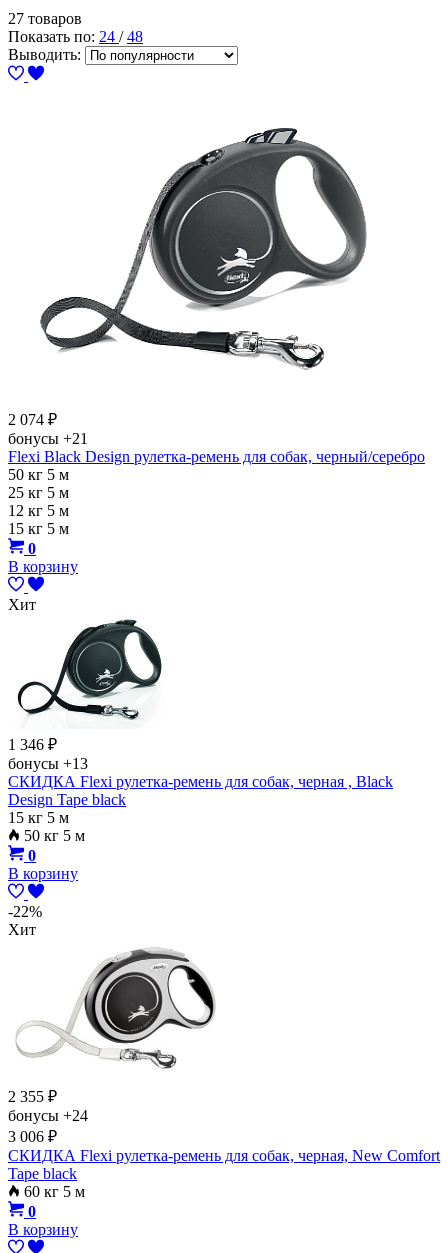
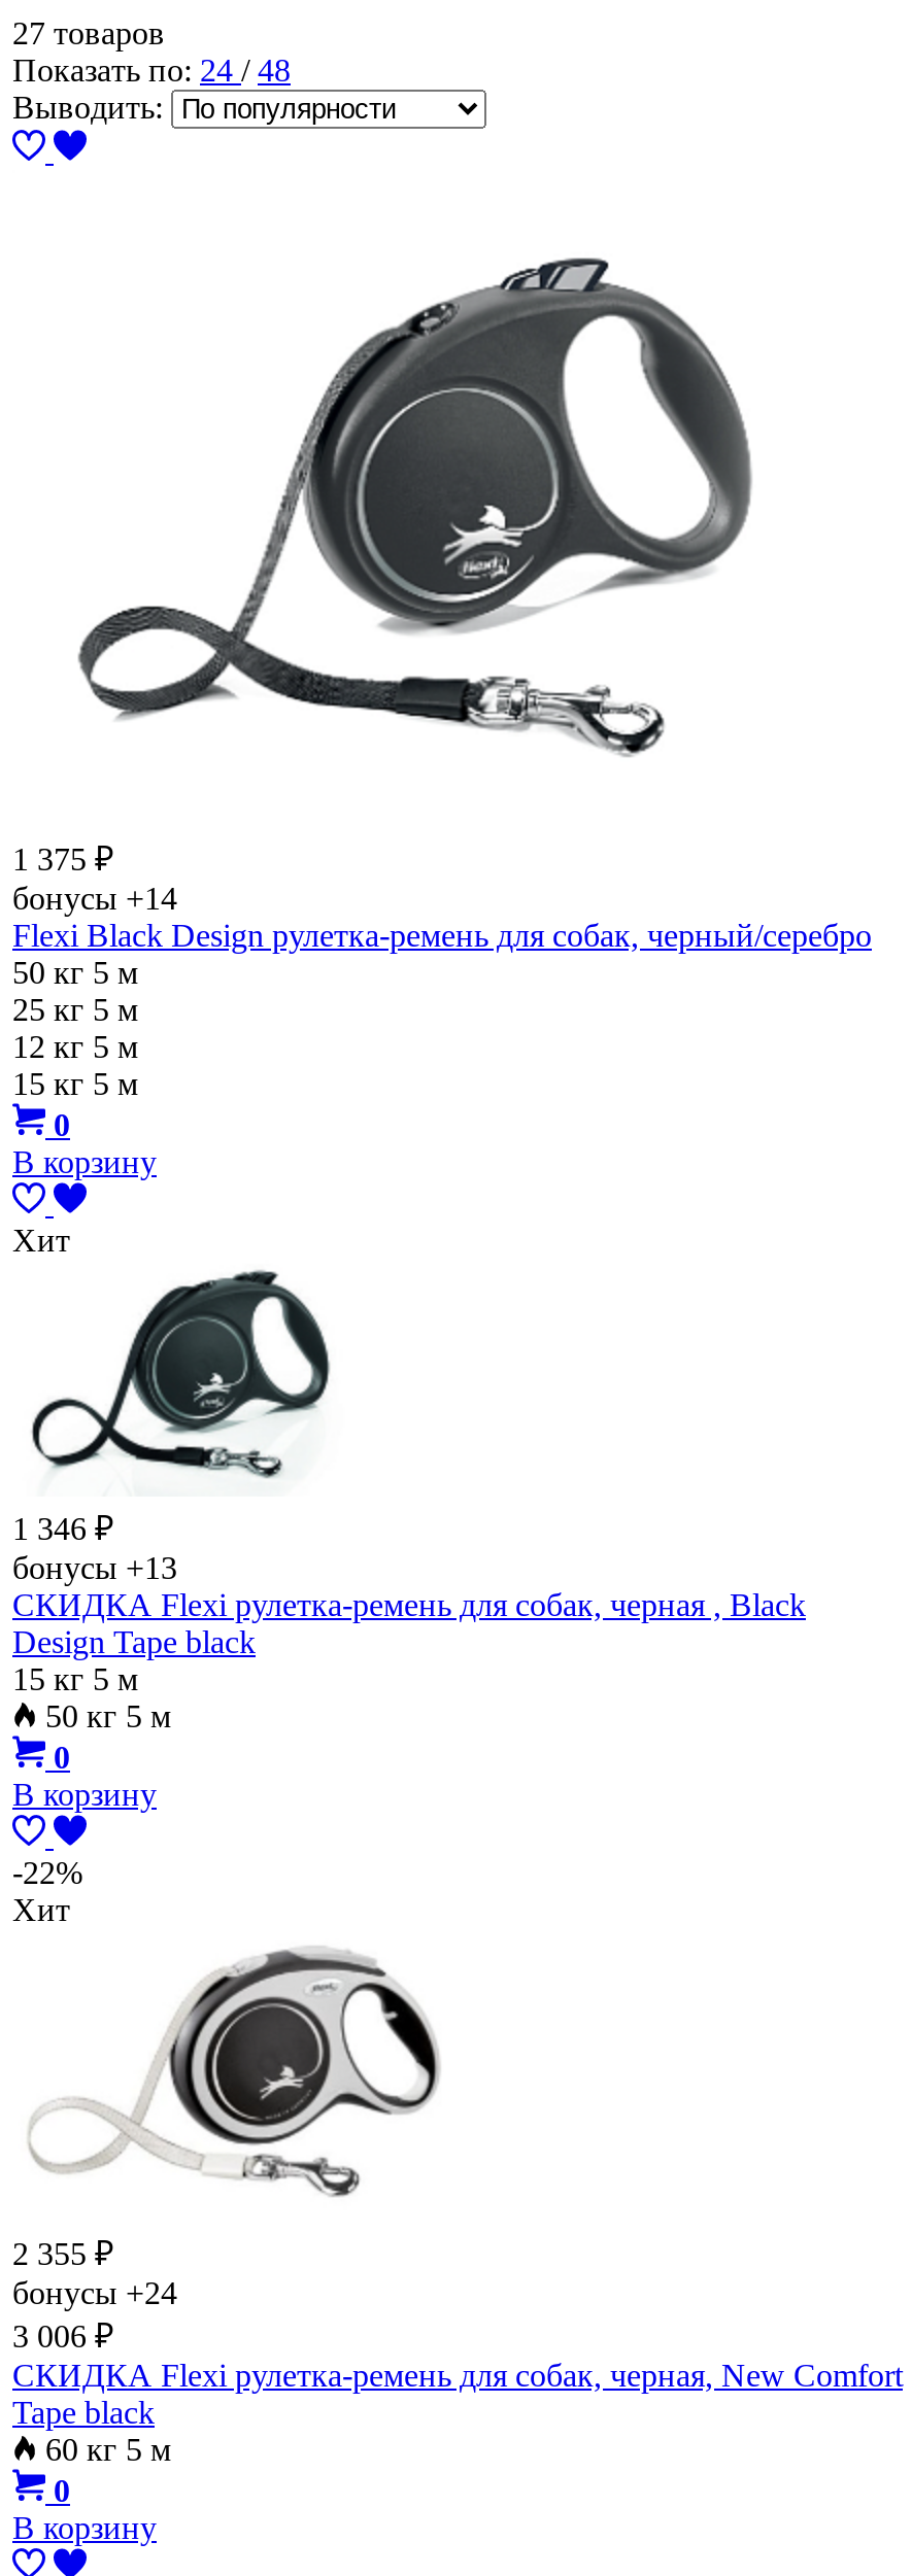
- 2 074 ₽
+ 1 375 ₽

- бонусы +21
+ бонусы +14
